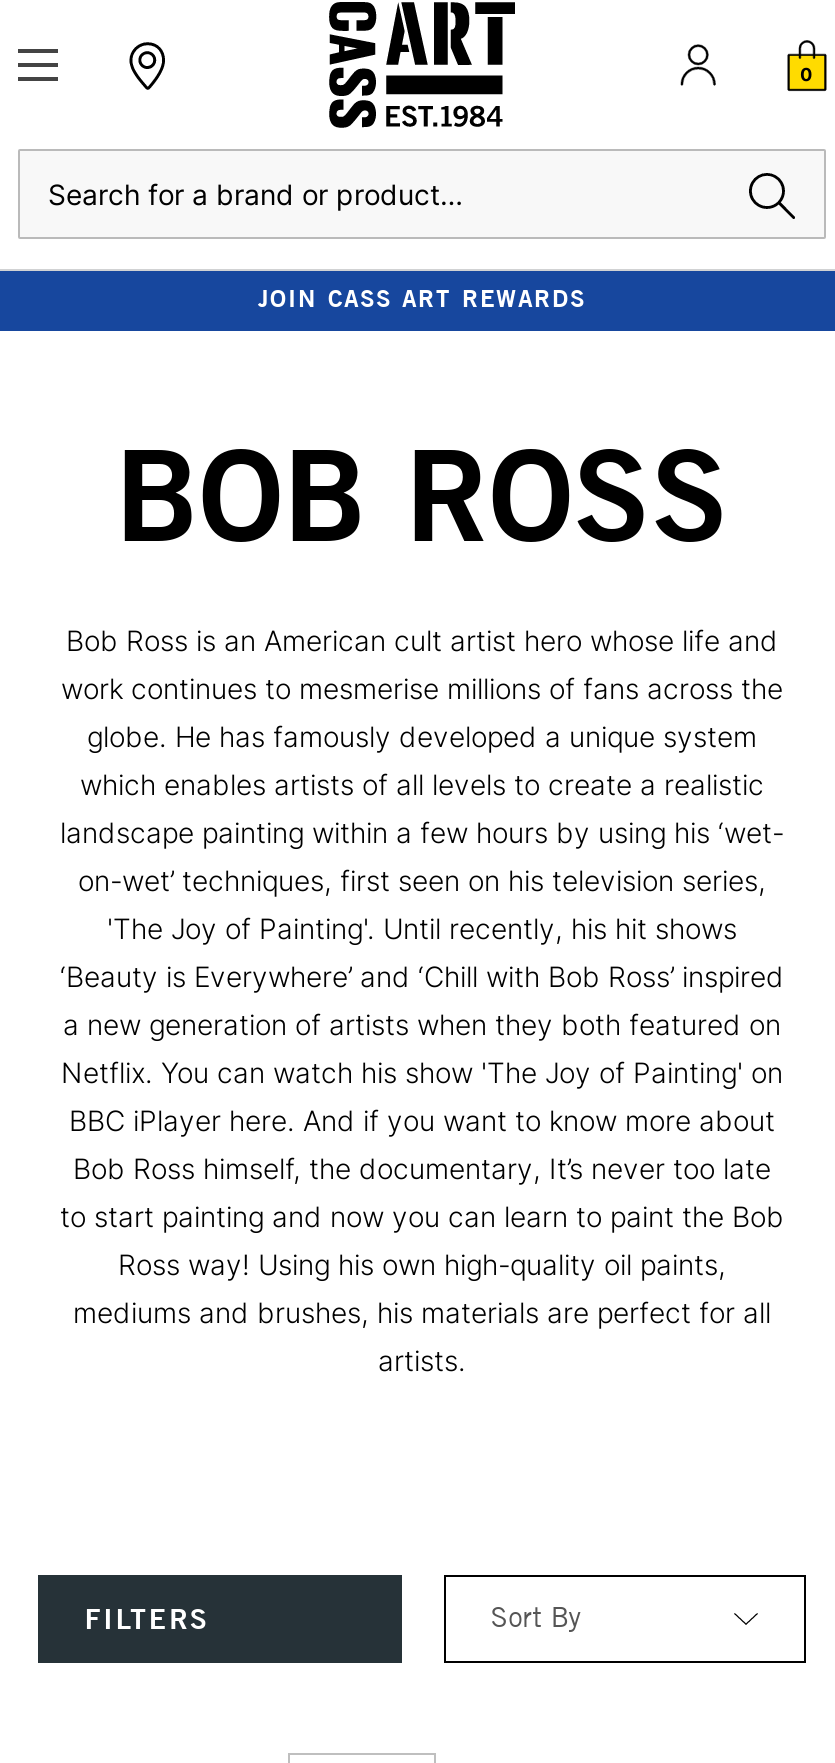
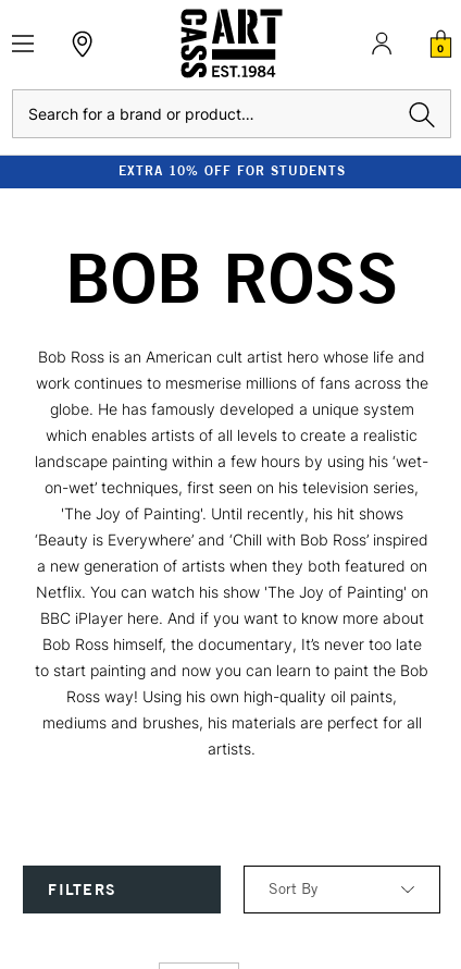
- JOIN CASS ART REWARDS
+ EXTRA 10% OFF FOR STUDENTS
